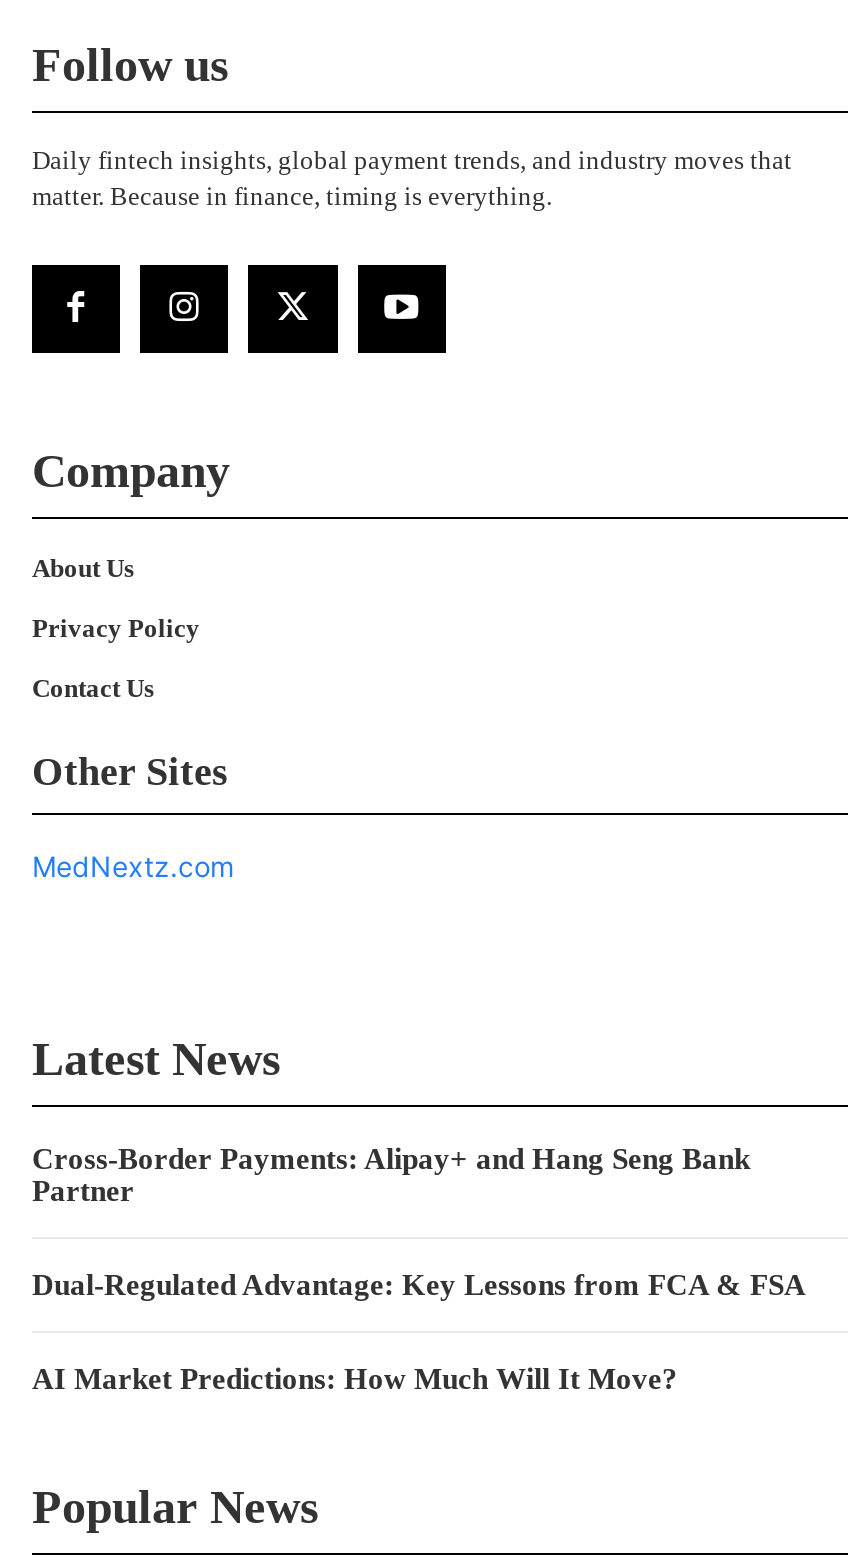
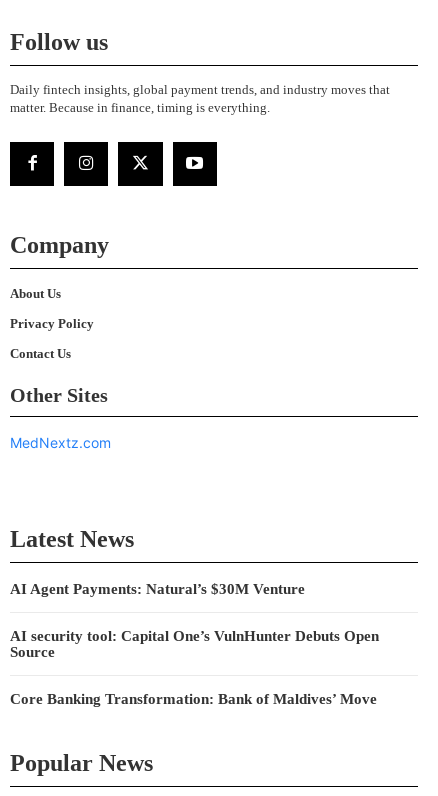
- Cross-Border Payments: Alipay+ and Hang Seng Bank
- Partner
+ AI Agent Payments: Natural’s $30M Venture

- Dual-Regulated Advantage: Key Lessons from FCA & FSA
+ AI security tool: Capital One’s VulnHunter Debuts Open
+ Source

- AI Market Predictions: How Much Will It Move?
+ Core Banking Transformation: Bank of Maldives’ Move
